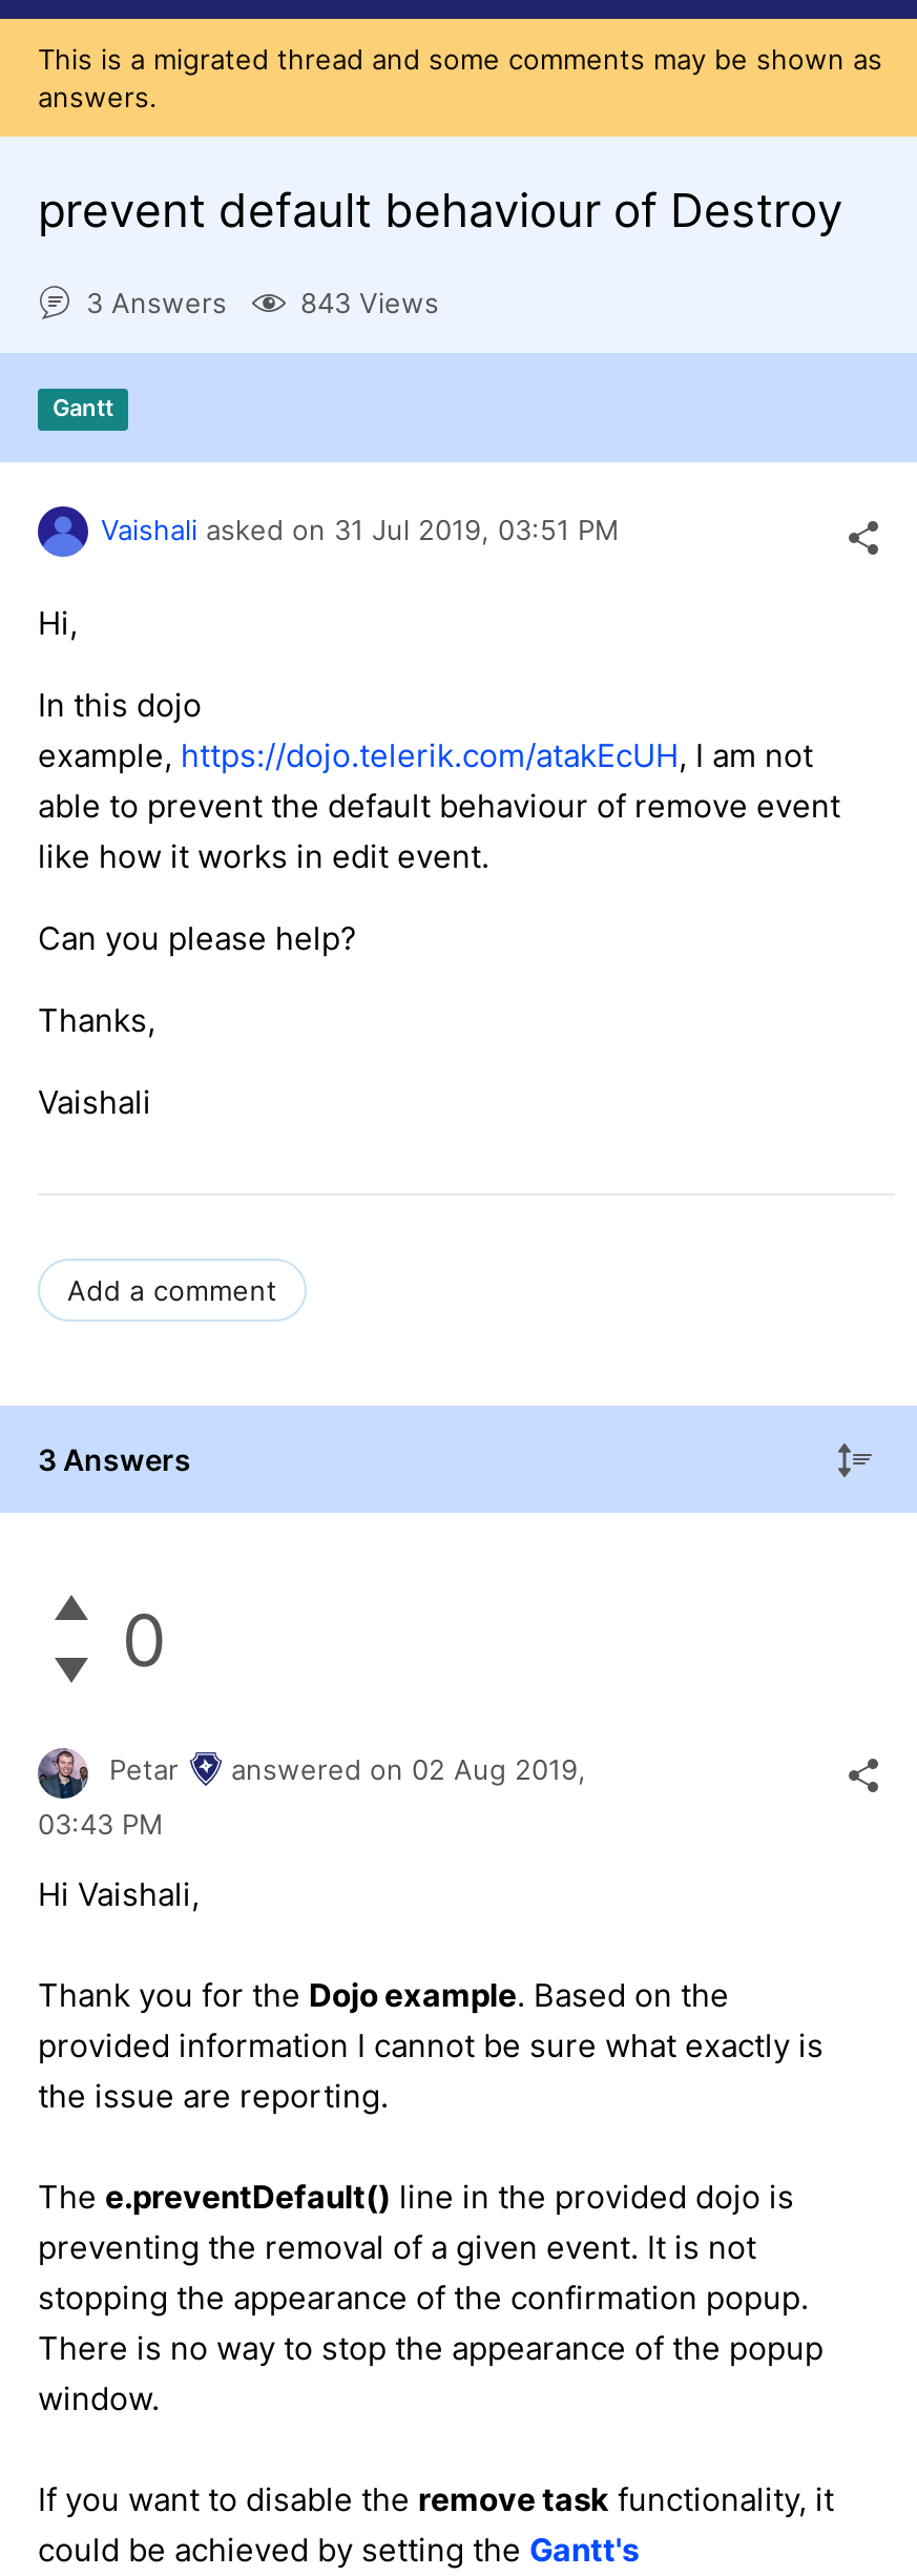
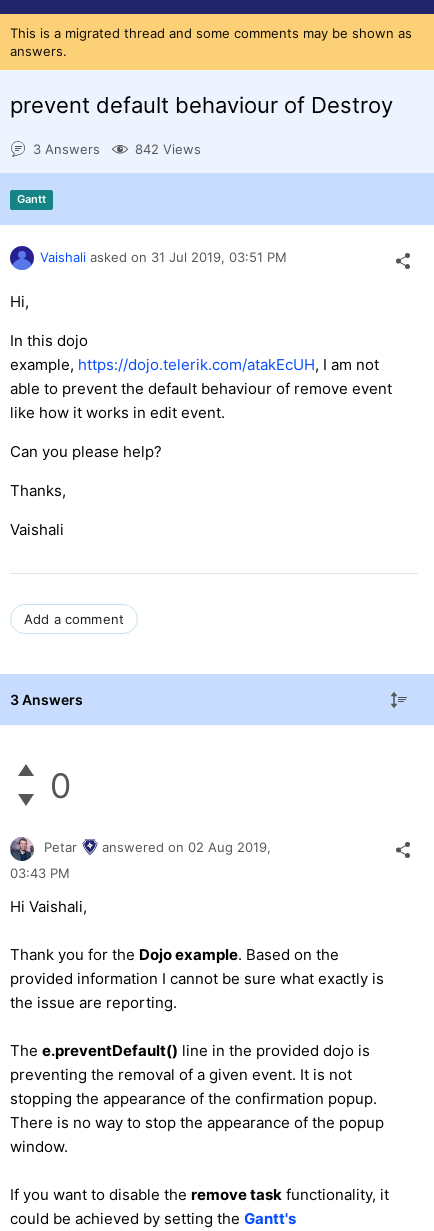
- 843 Views
+ 842 Views
